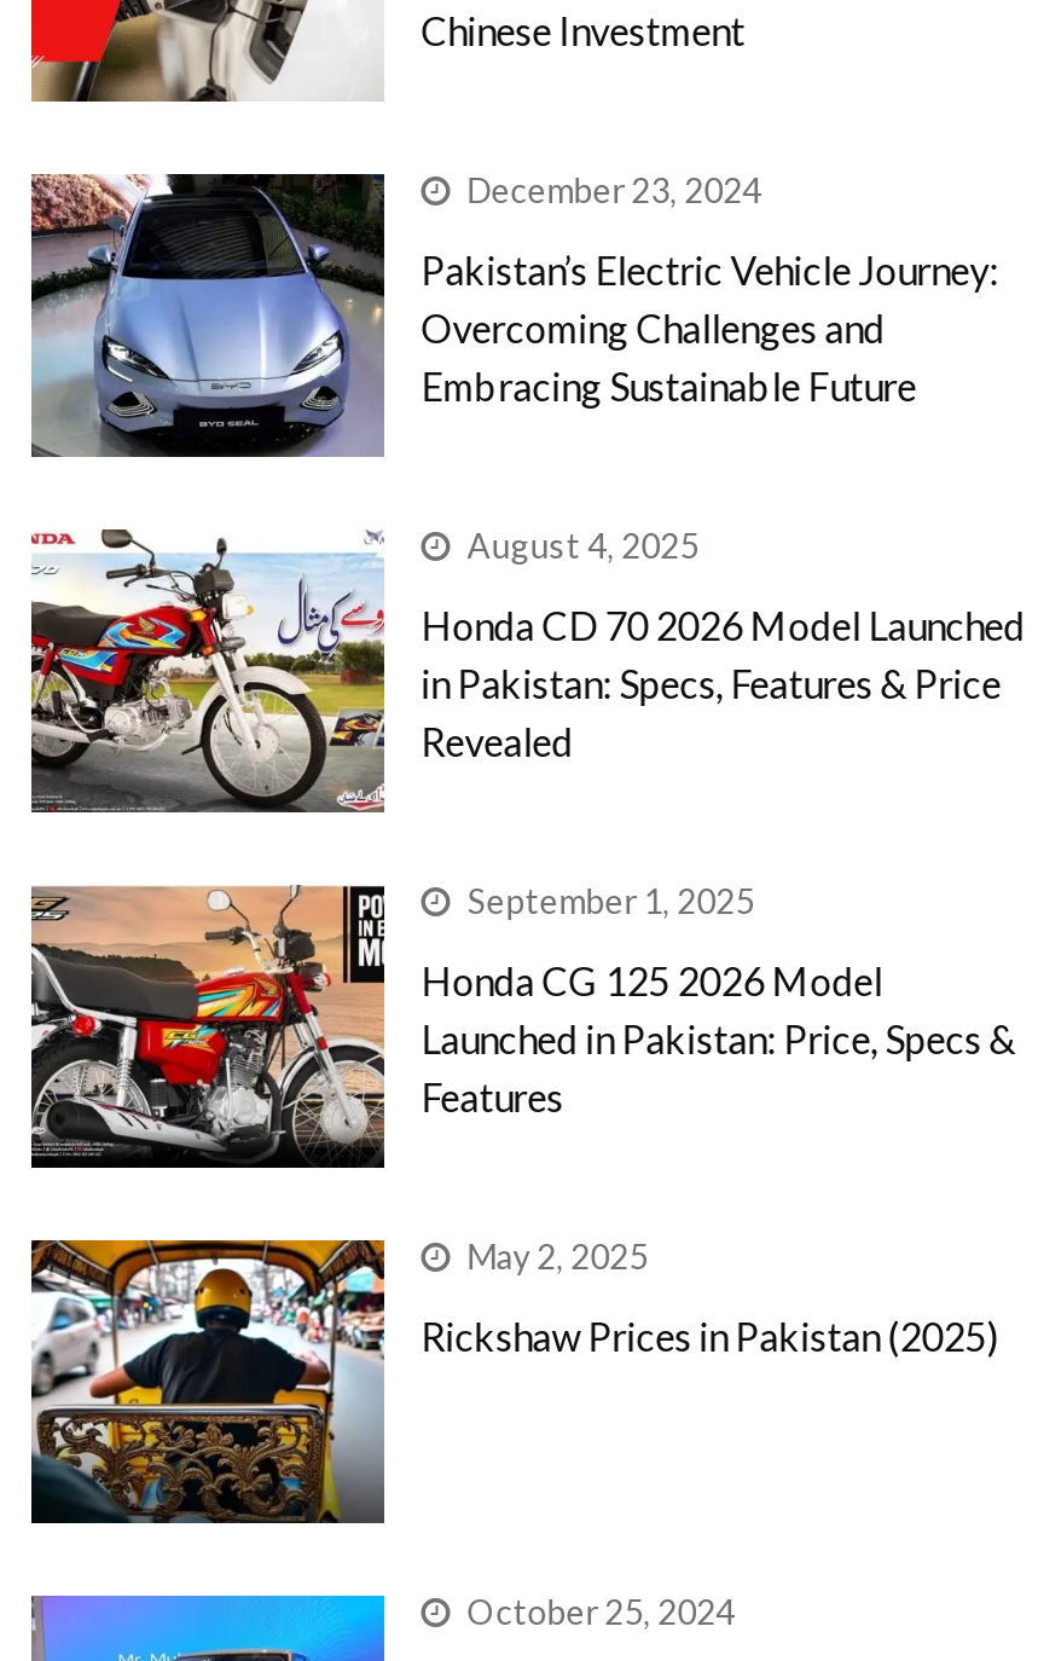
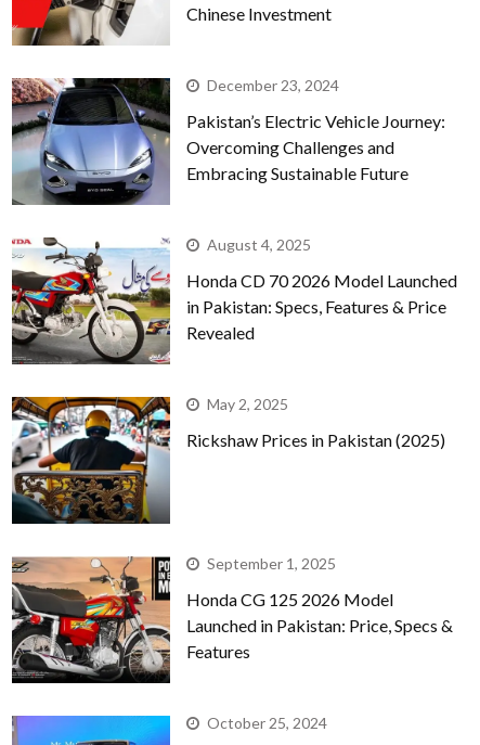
moved down: [image] | September 1, 2025 | Honda CG 125 2026 Model | Launched in Pakistan: Price, Specs & | Features

moved up: [image] | May 2, 2025 | Rickshaw Prices in Pakistan (2025)
